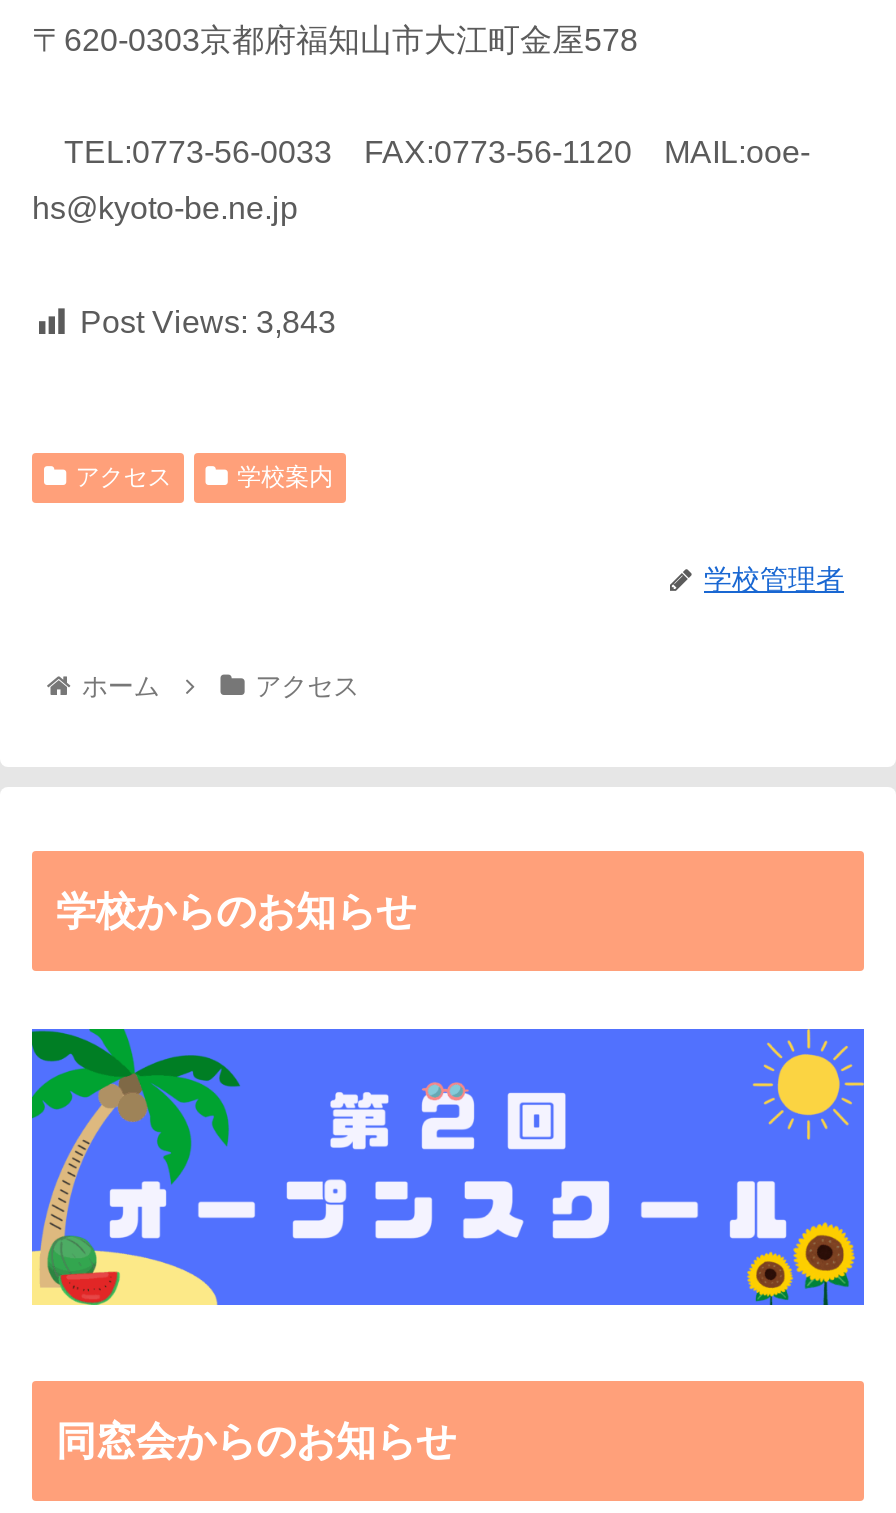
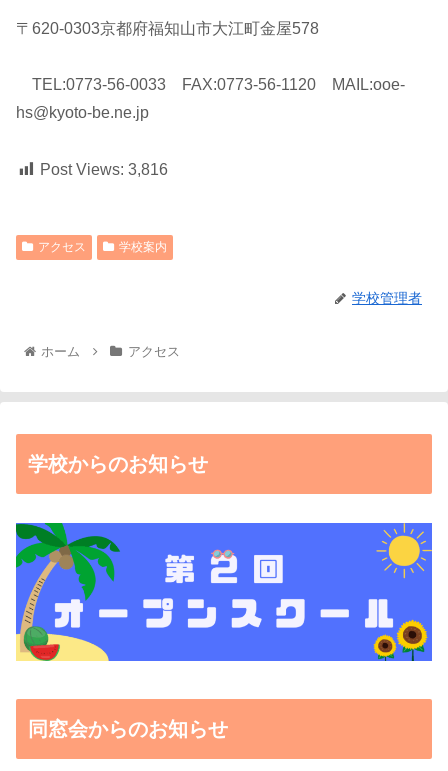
- Post Views: 3,843
+ Post Views: 3,816
